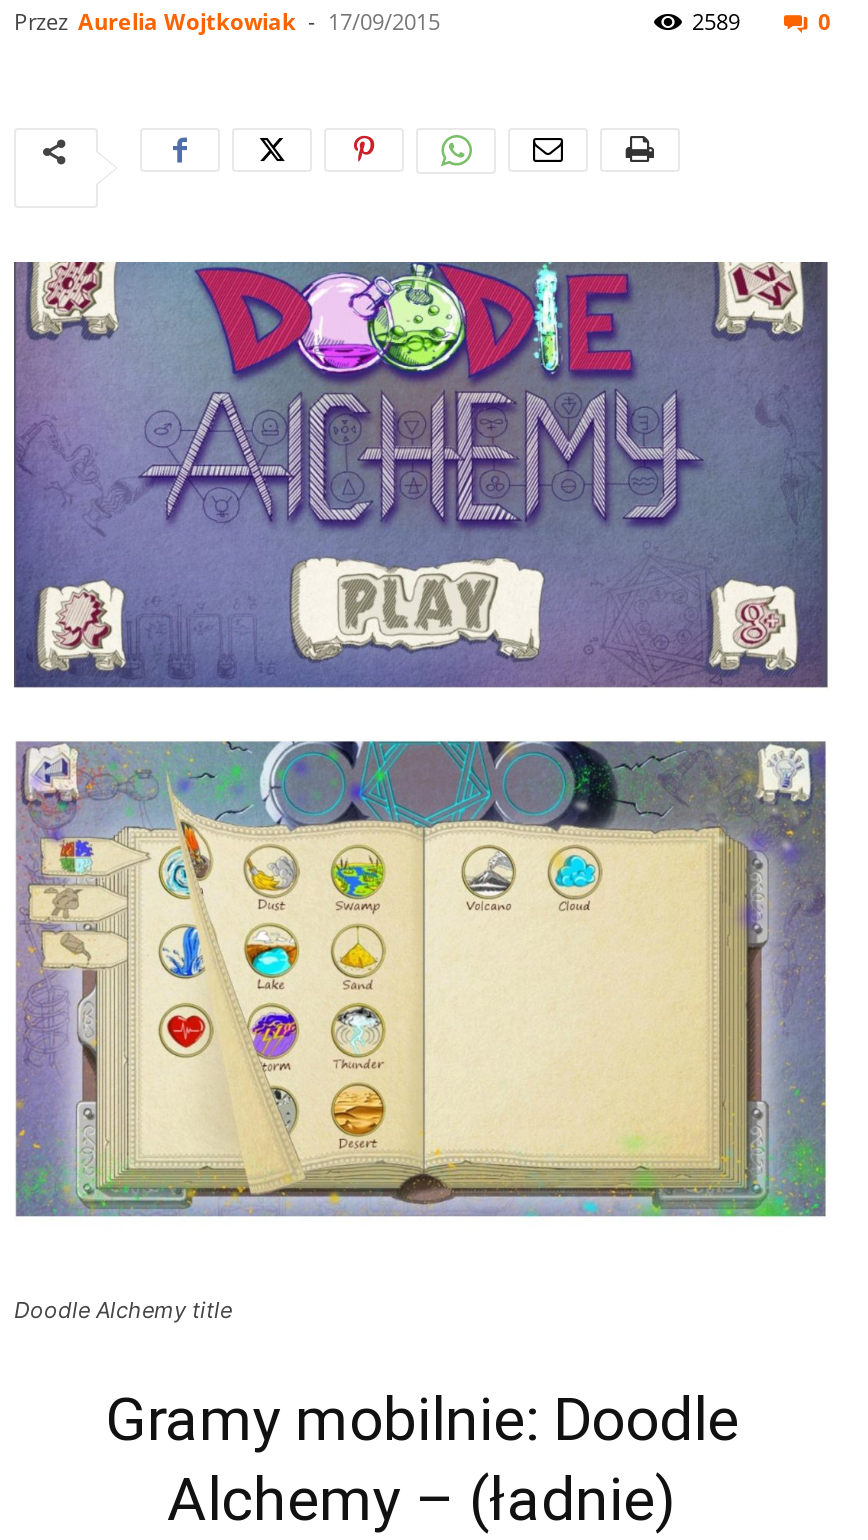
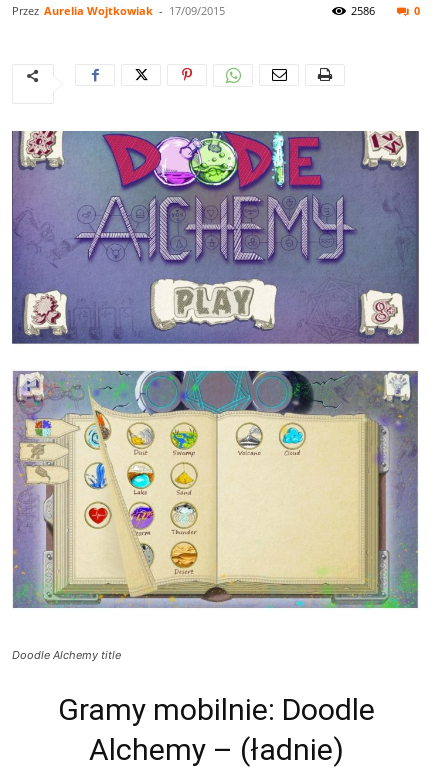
- 2589
+ 2586
